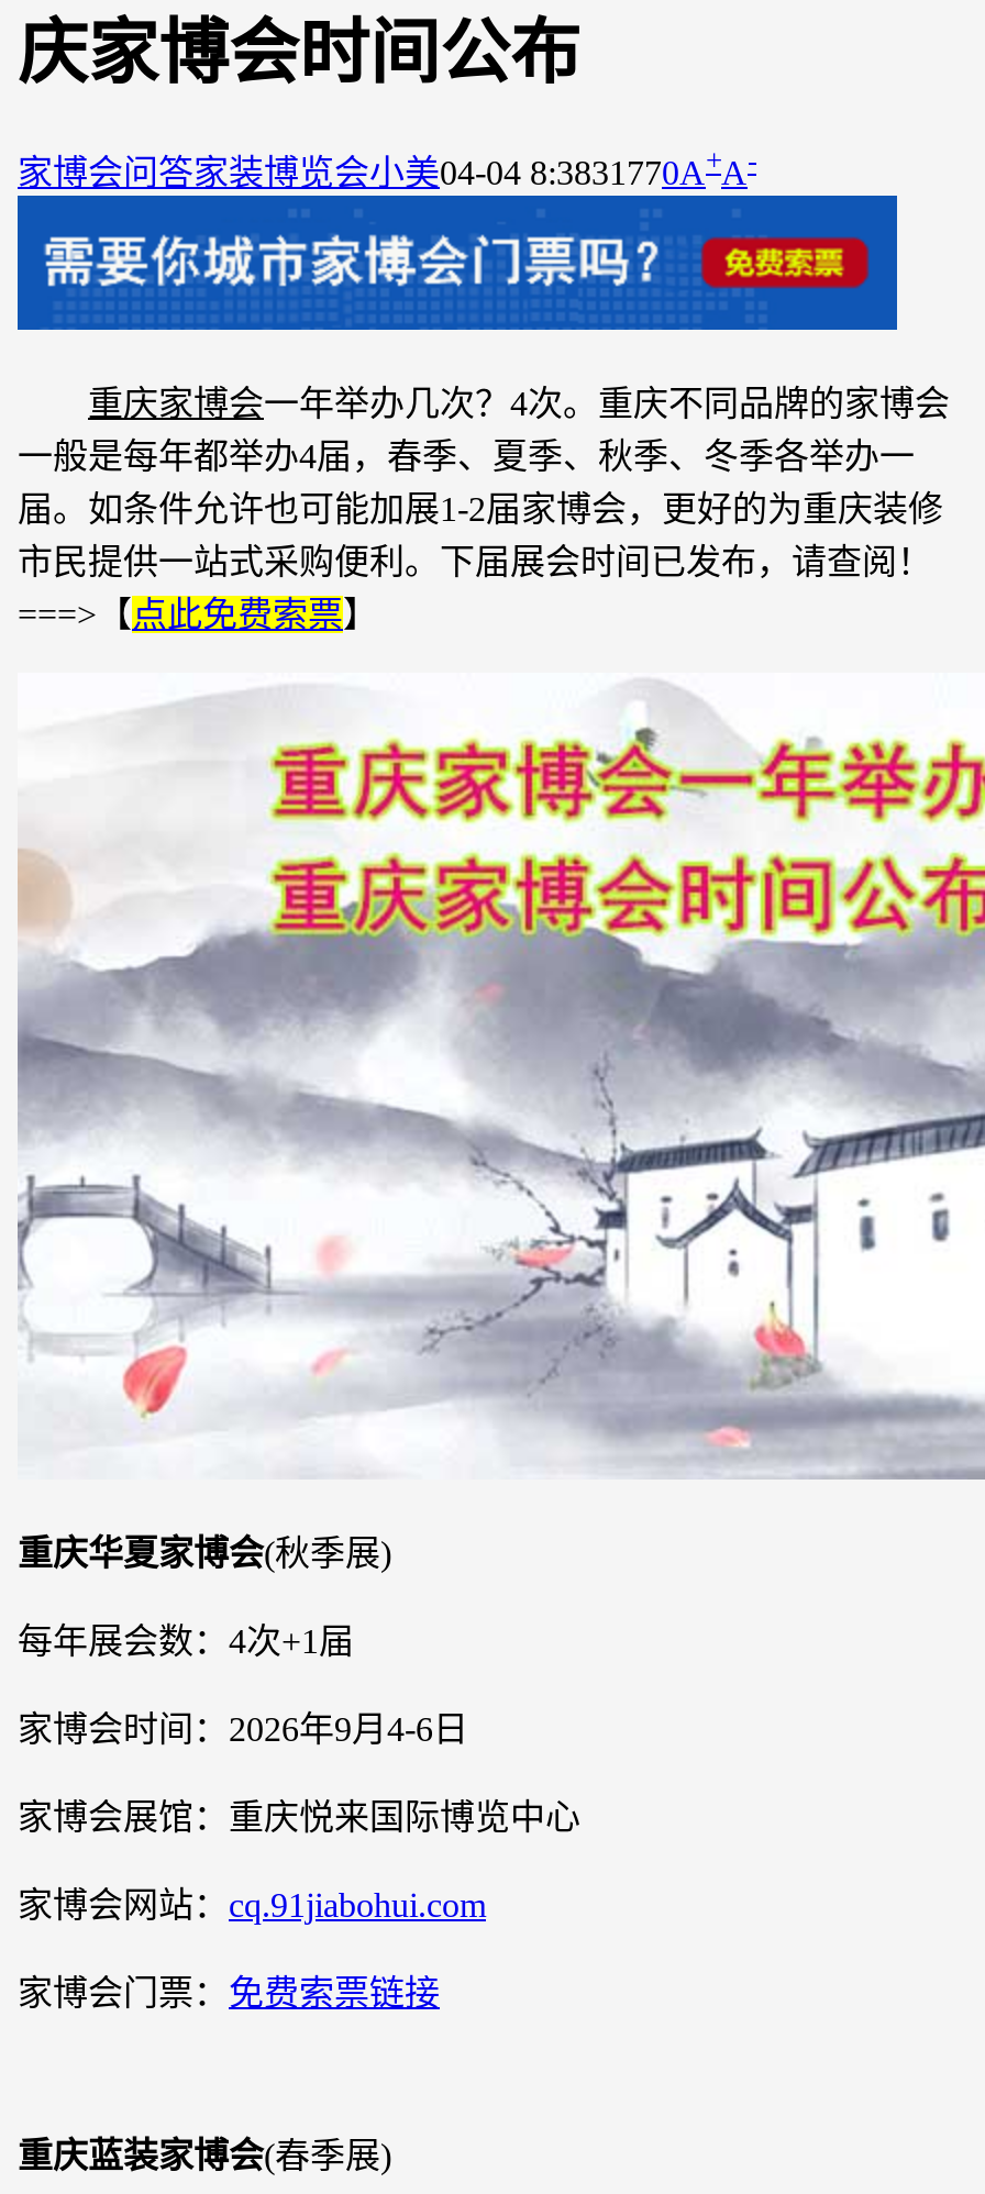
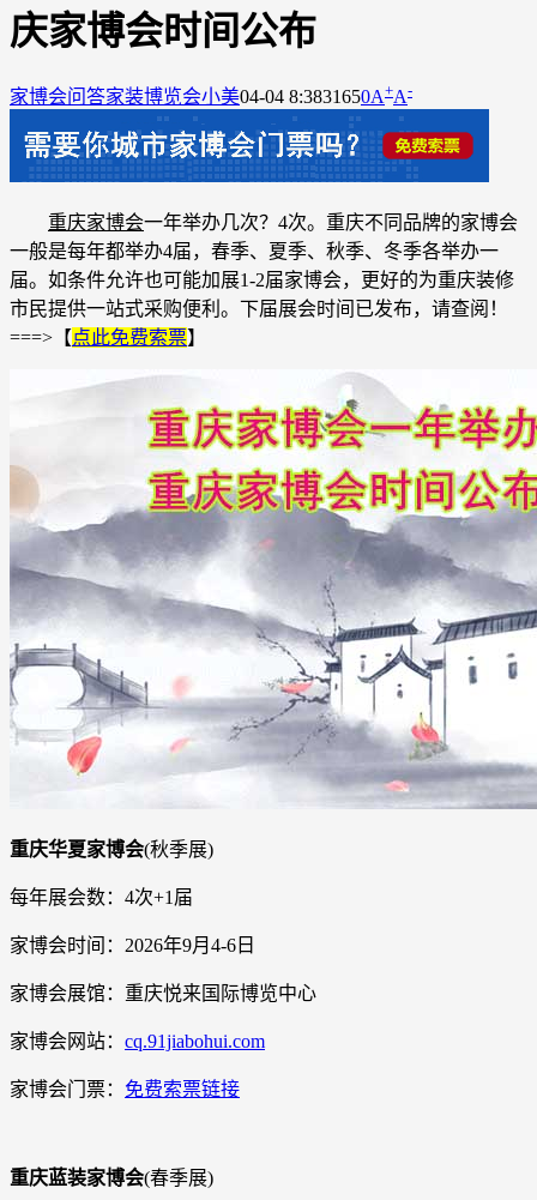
- 家博会问答家装博览会小美04-04 8:3831770A+A-
+ 家博会问答家装博览会小美04-04 8:3831650A+A-
